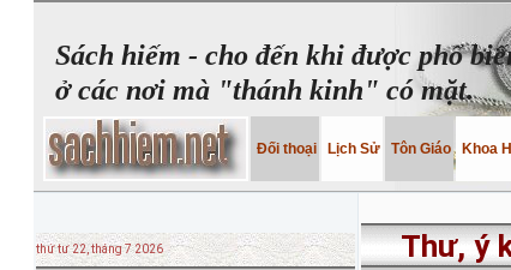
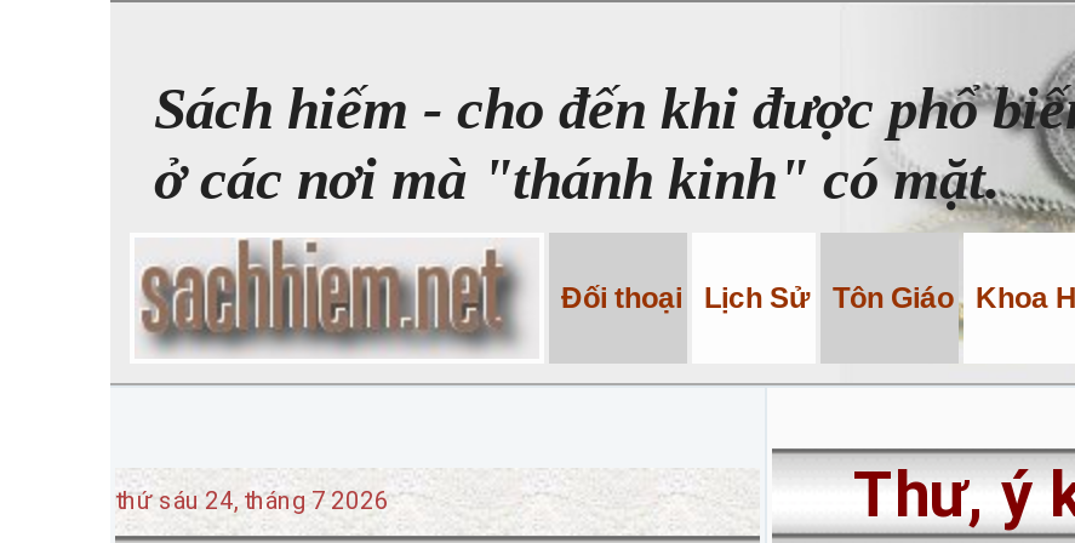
- thứ tư 22, tháng 7 2026
+ thứ sáu 24, tháng 7 2026
